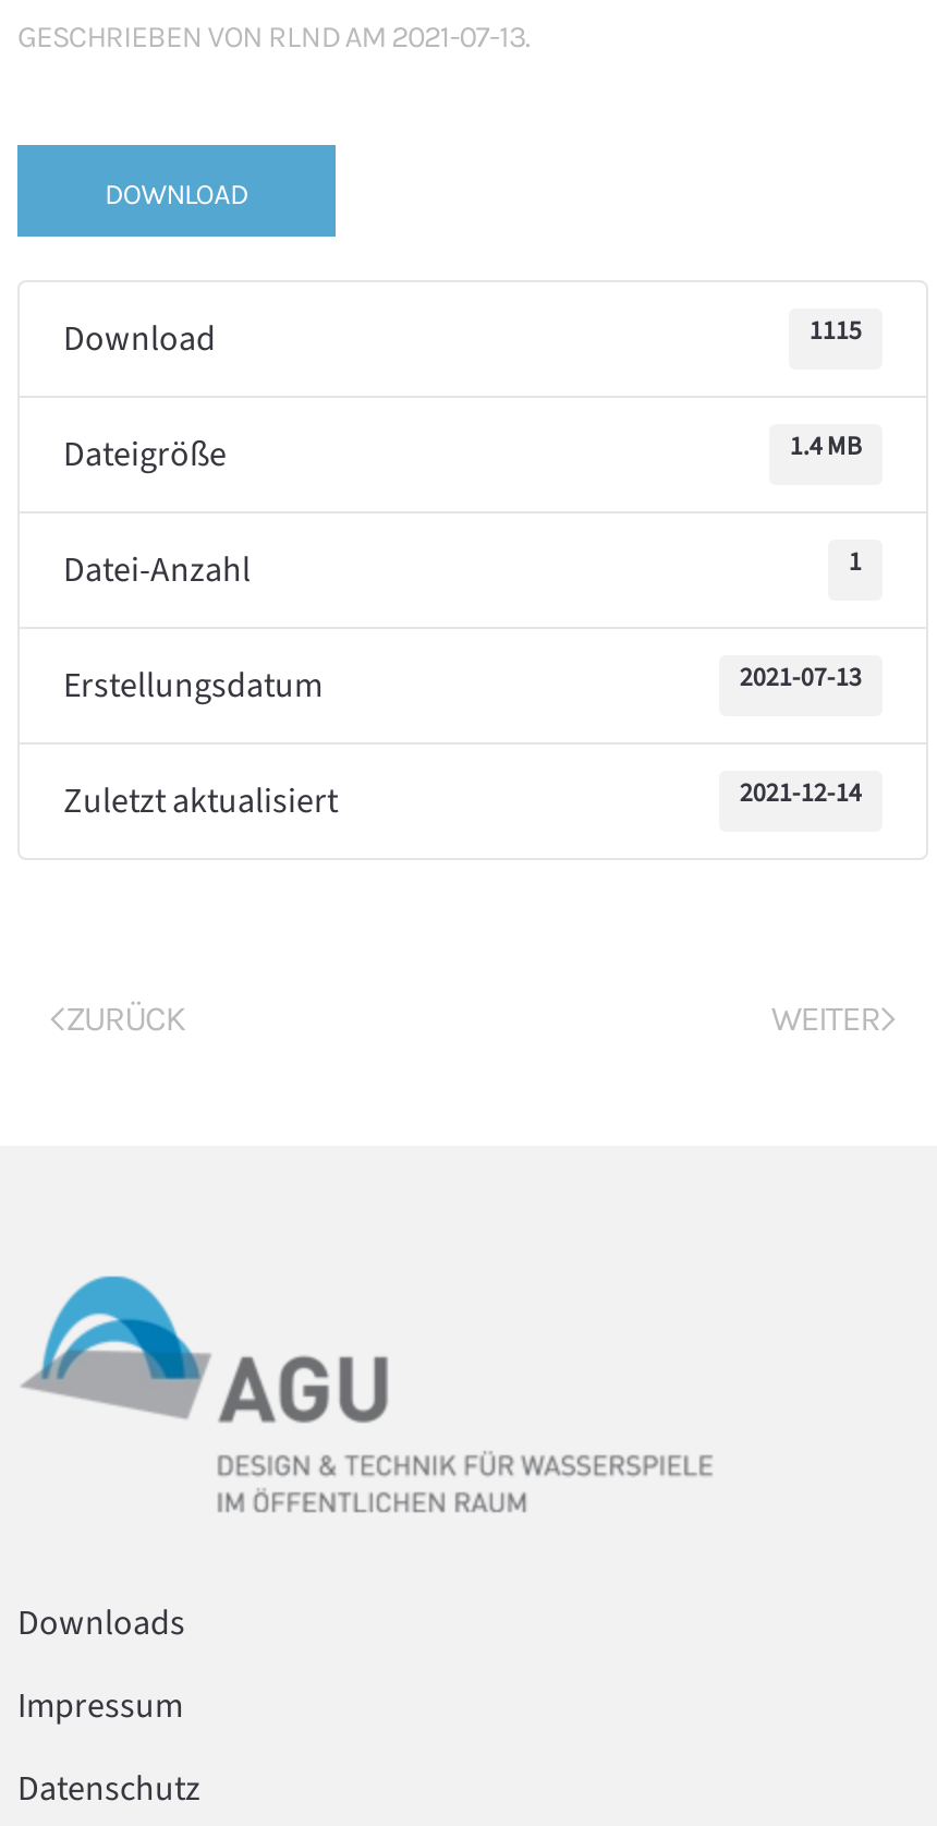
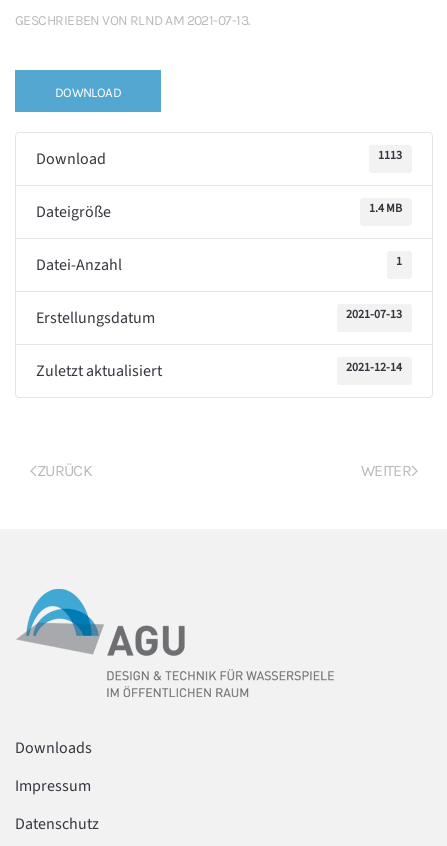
- 1115
+ 1113
